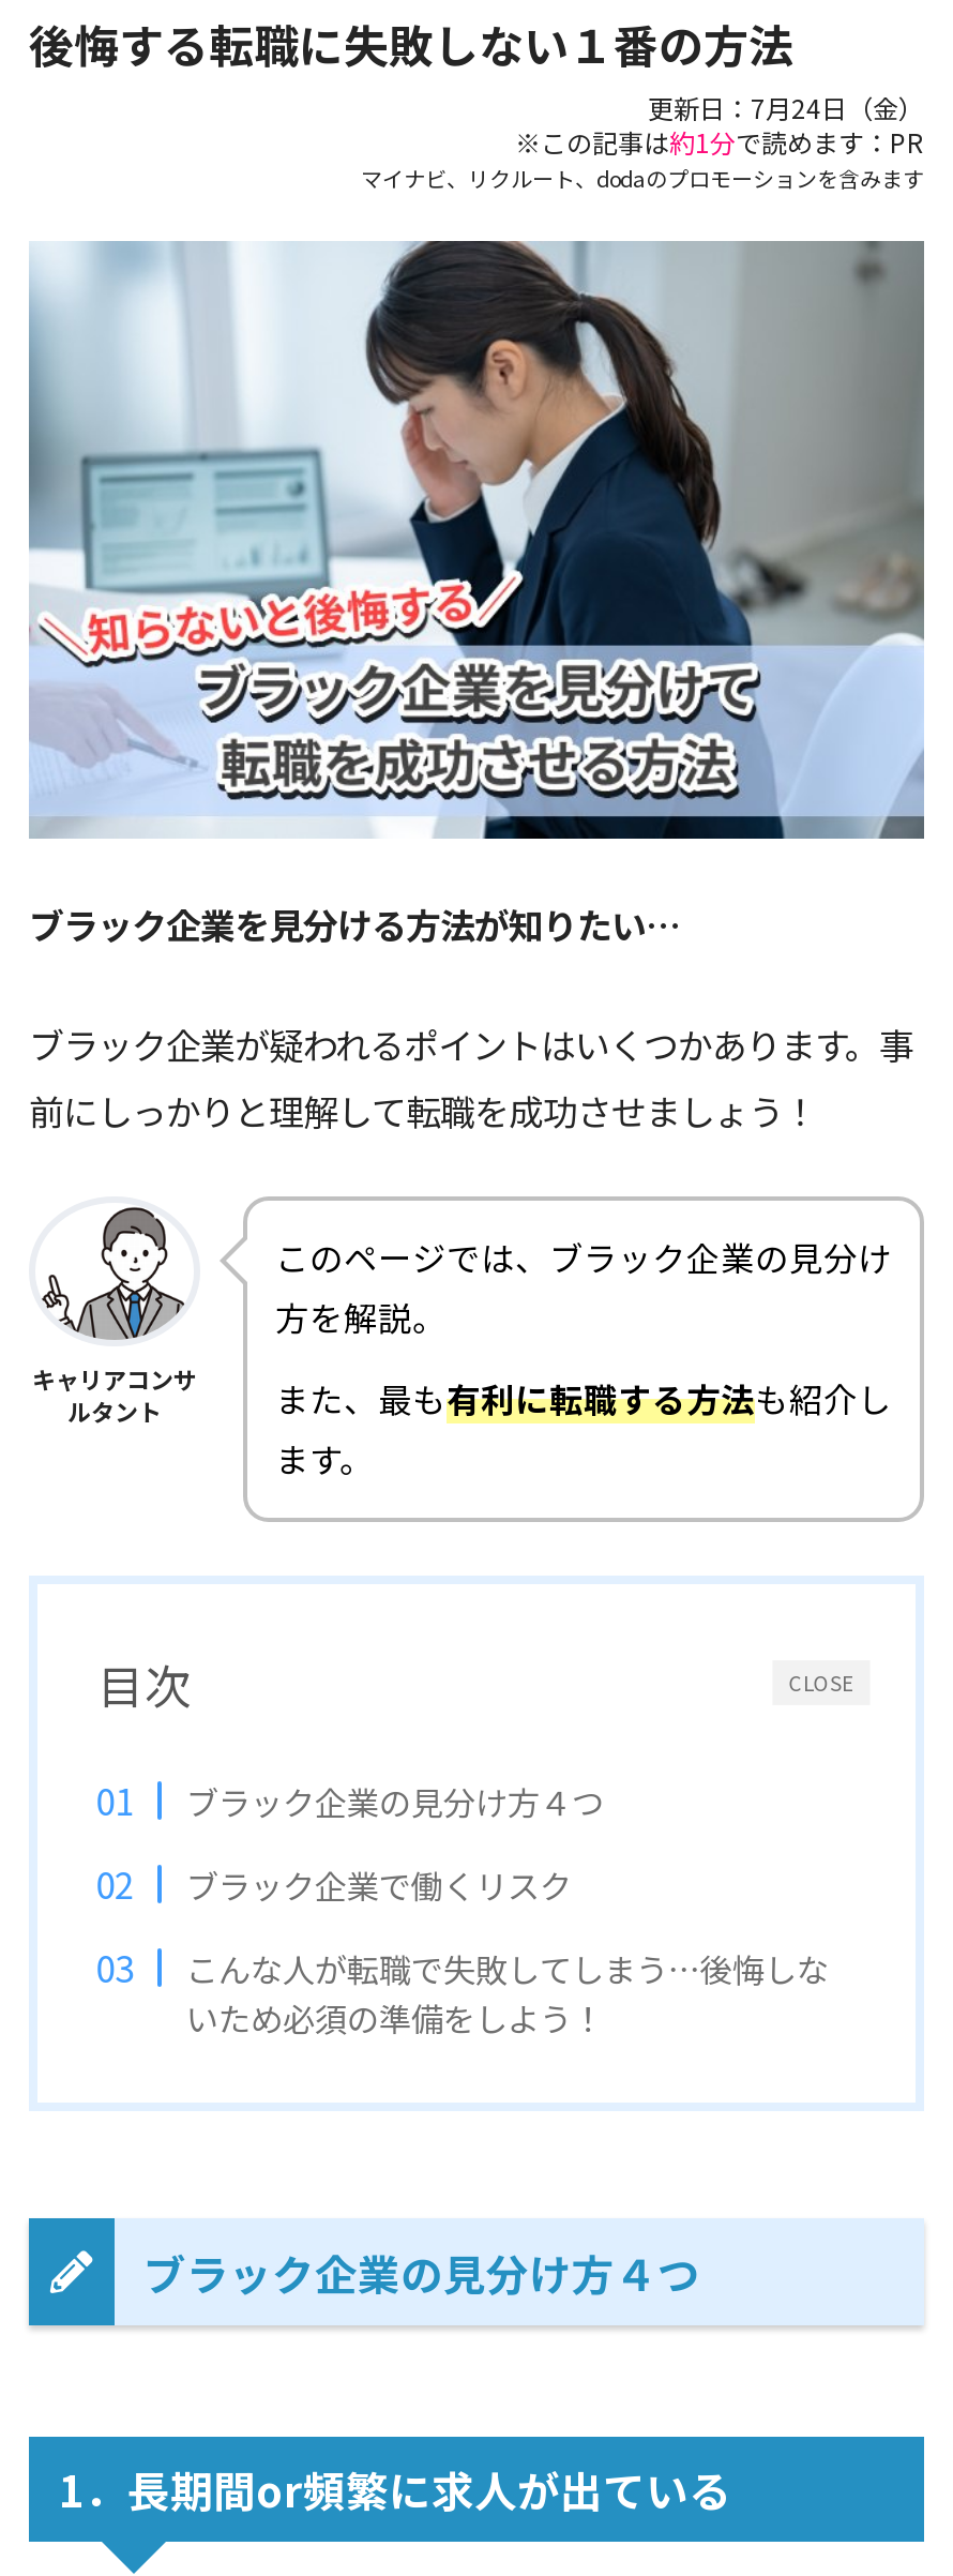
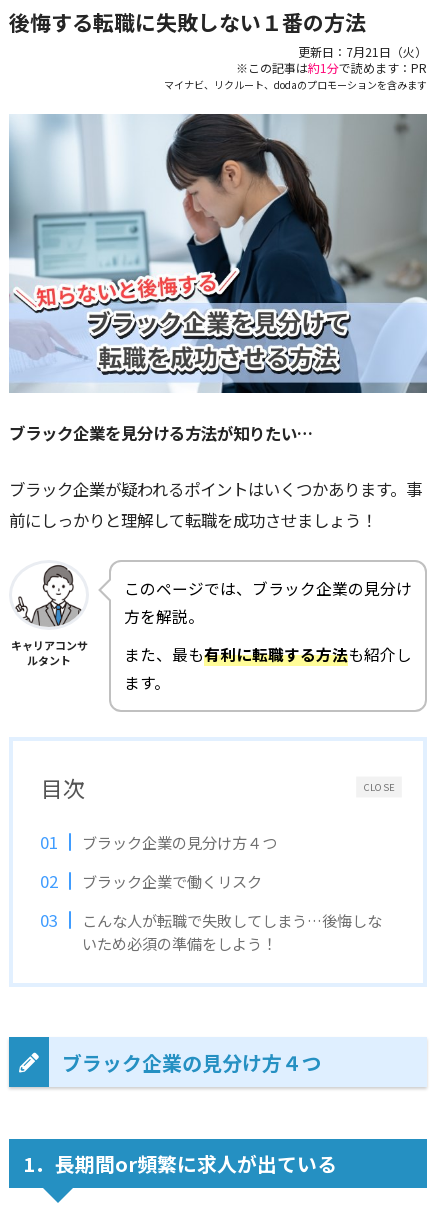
- 更新日：7月24日（金）
+ 更新日：7月21日（火）
